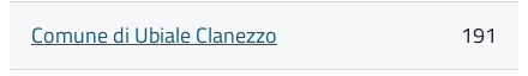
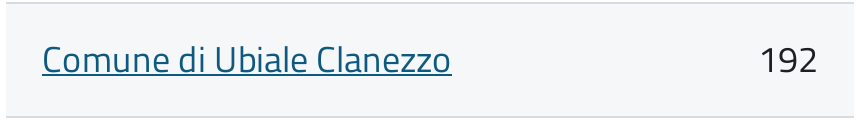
- 191
+ 192
